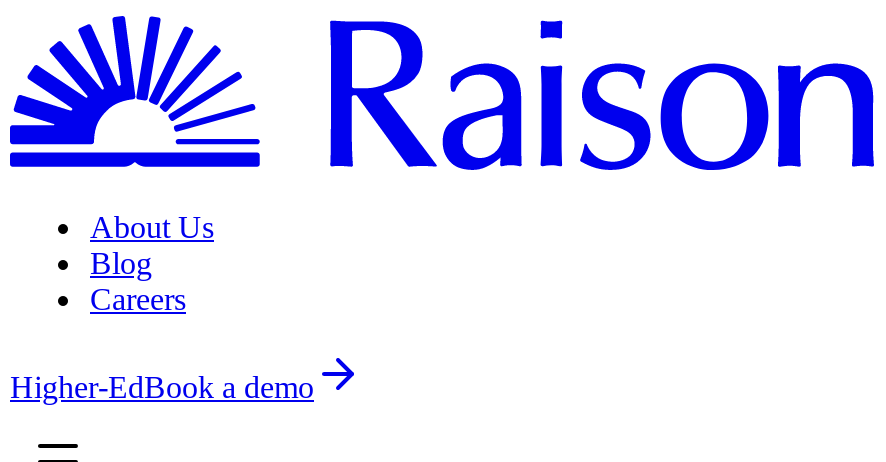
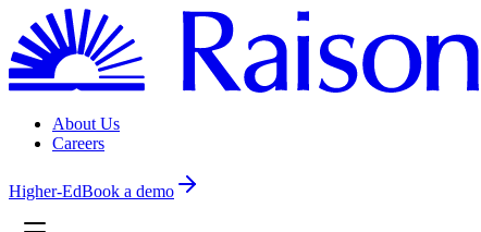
- Blog
